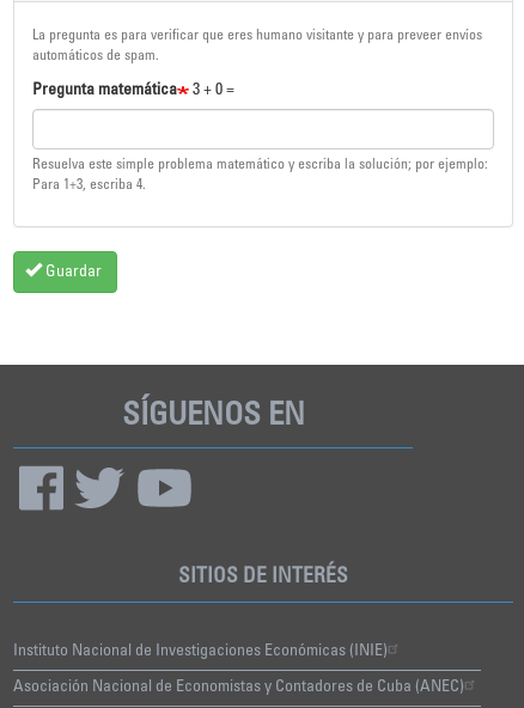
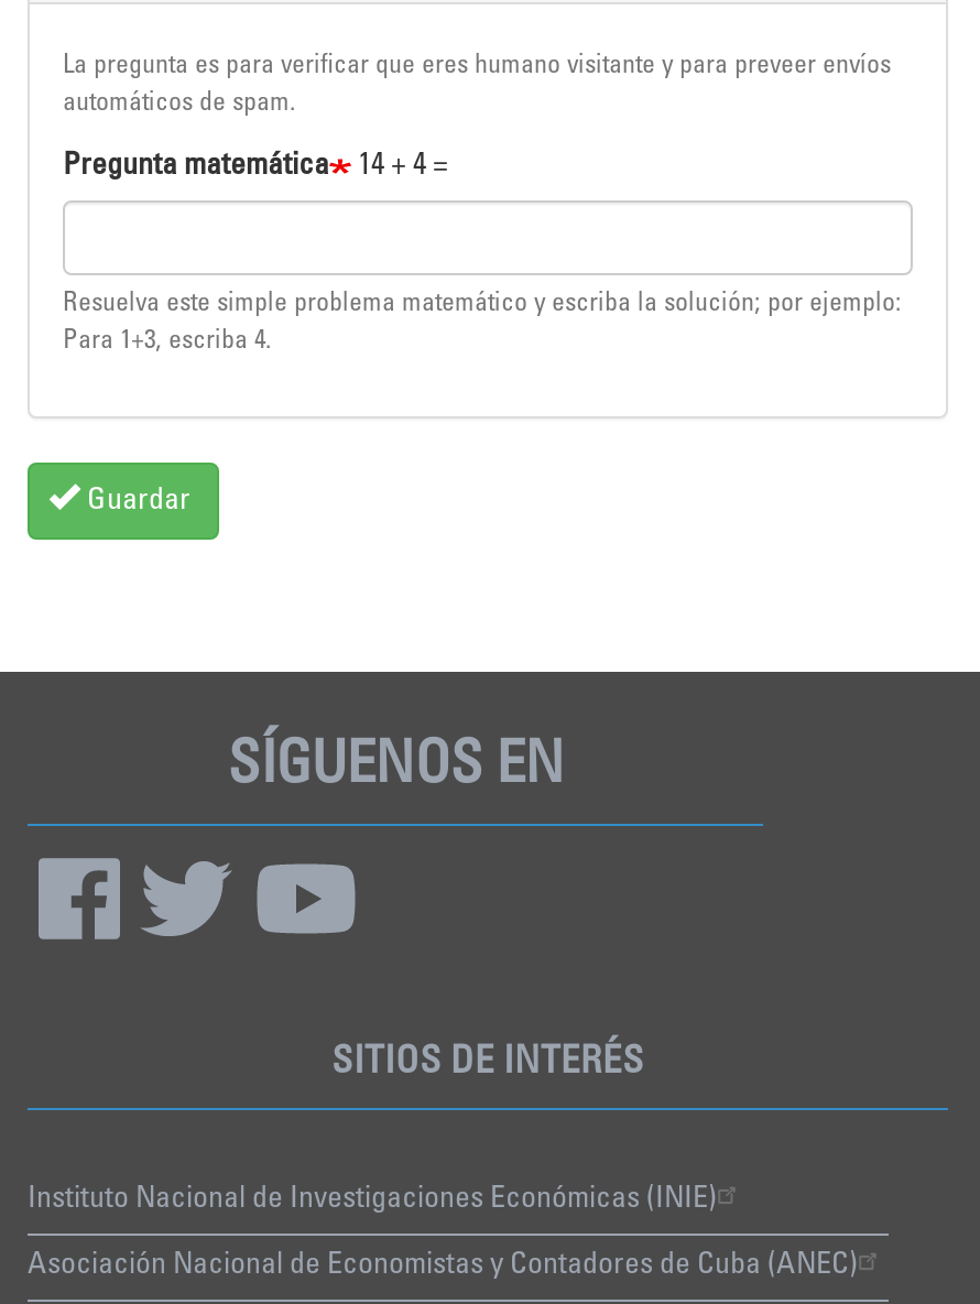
- Pregunta matemática 3 + 0 =
+ Pregunta matemática 14 + 4 =
